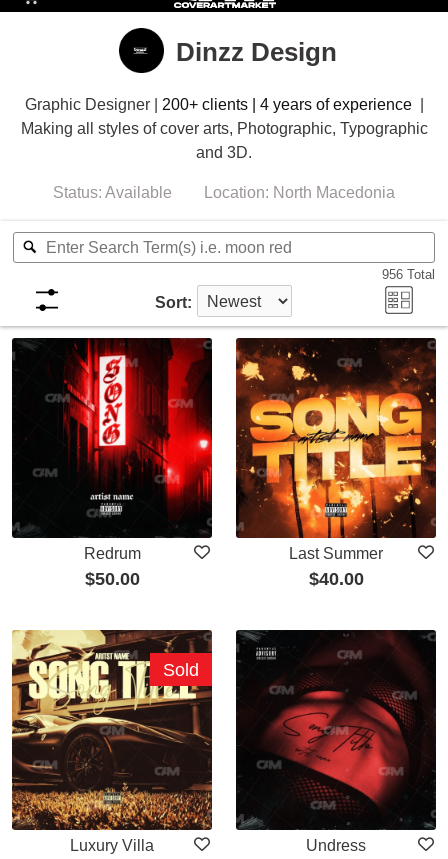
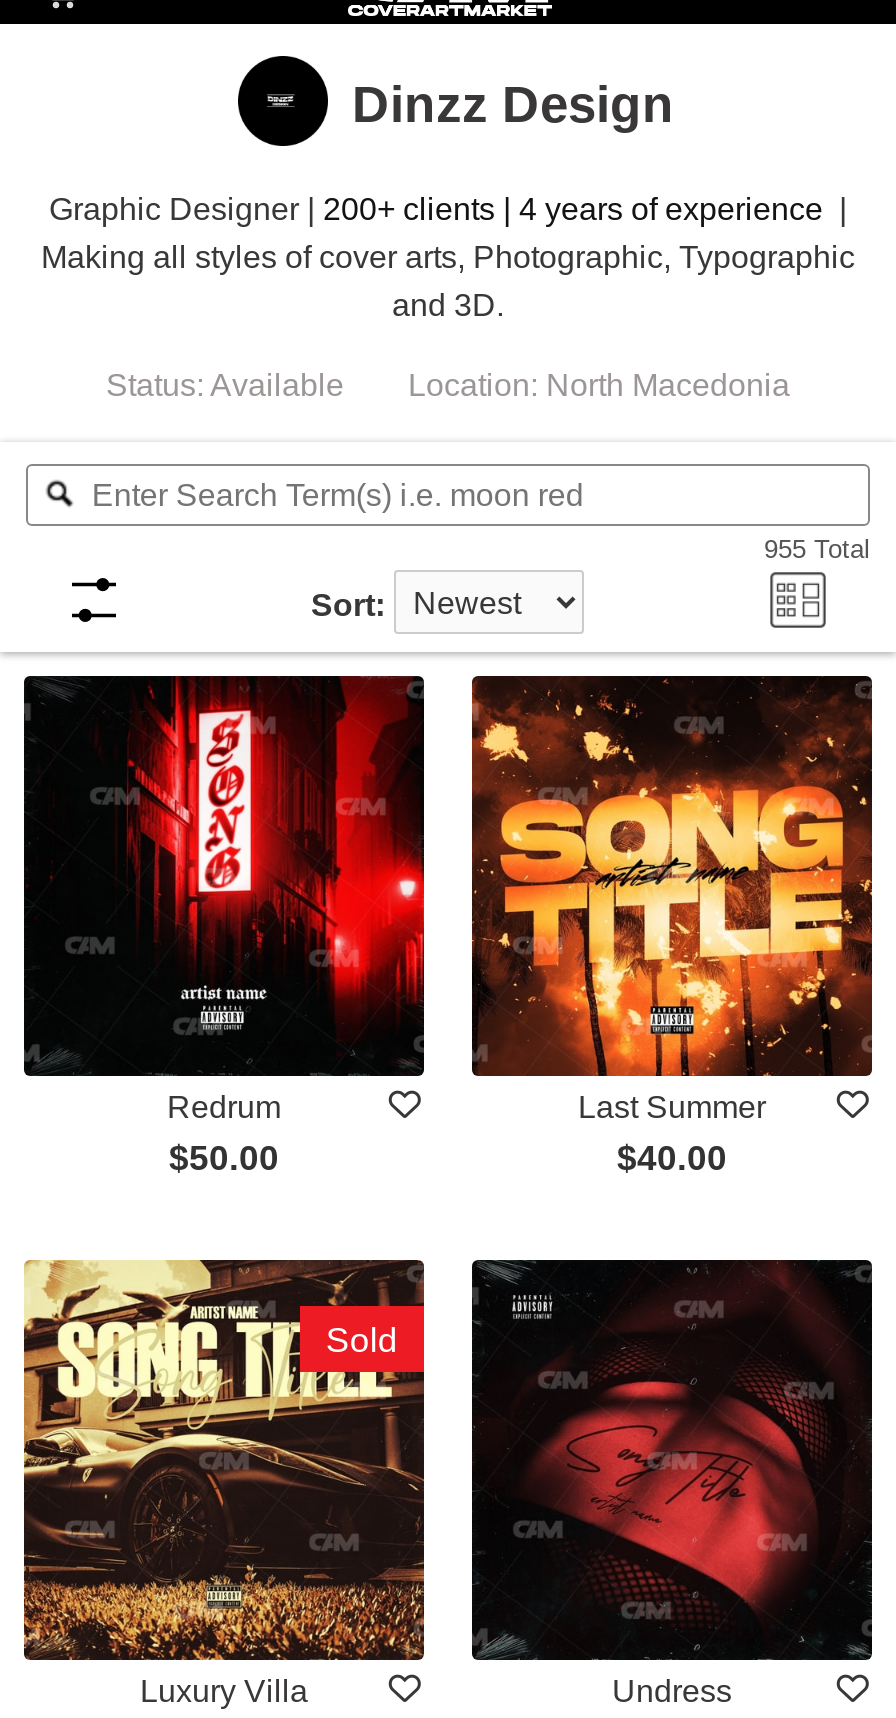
- 956 Total
+ 955 Total
